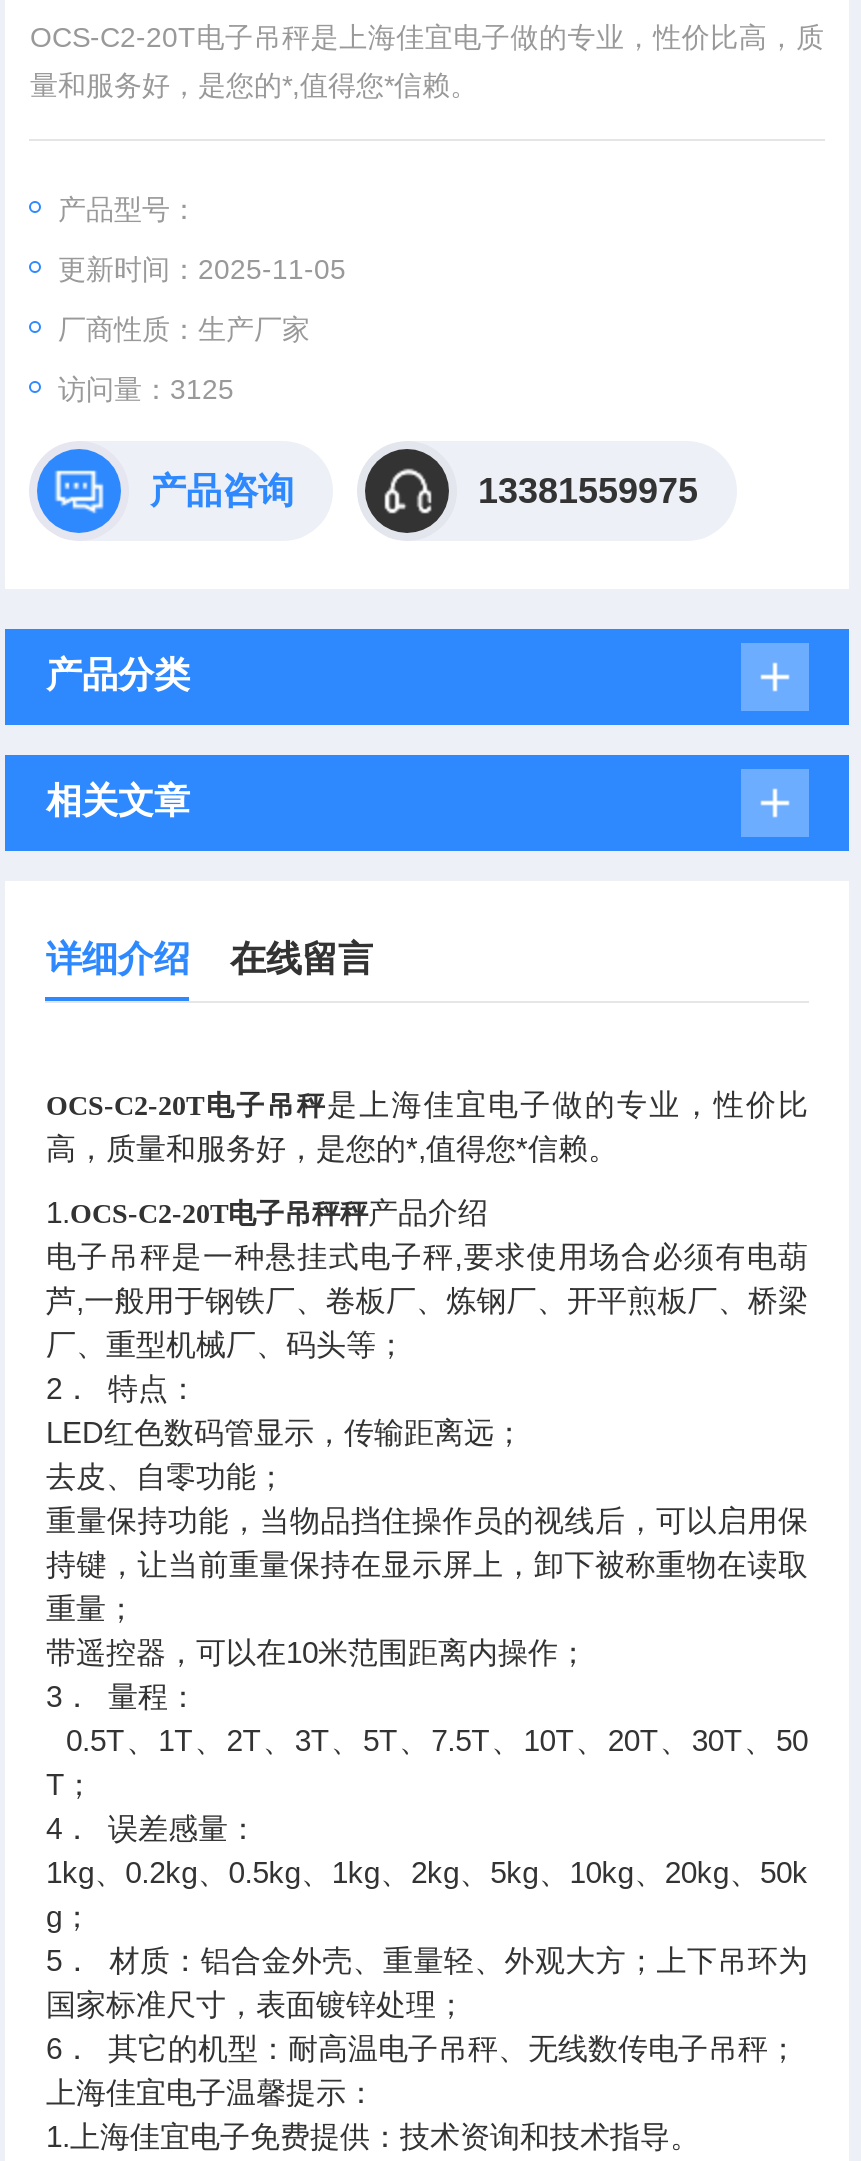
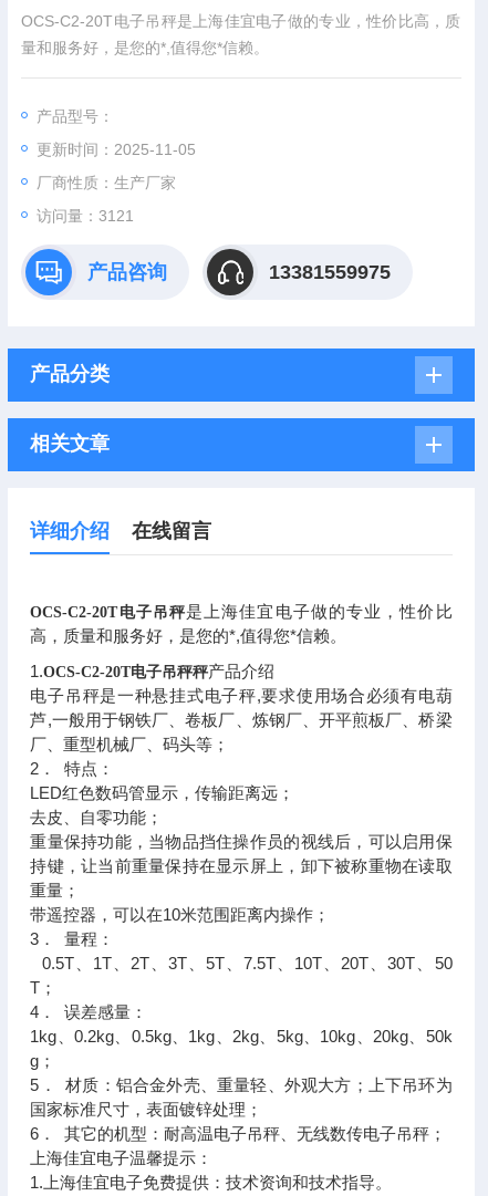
- 访问量：3125
+ 访问量：3121
